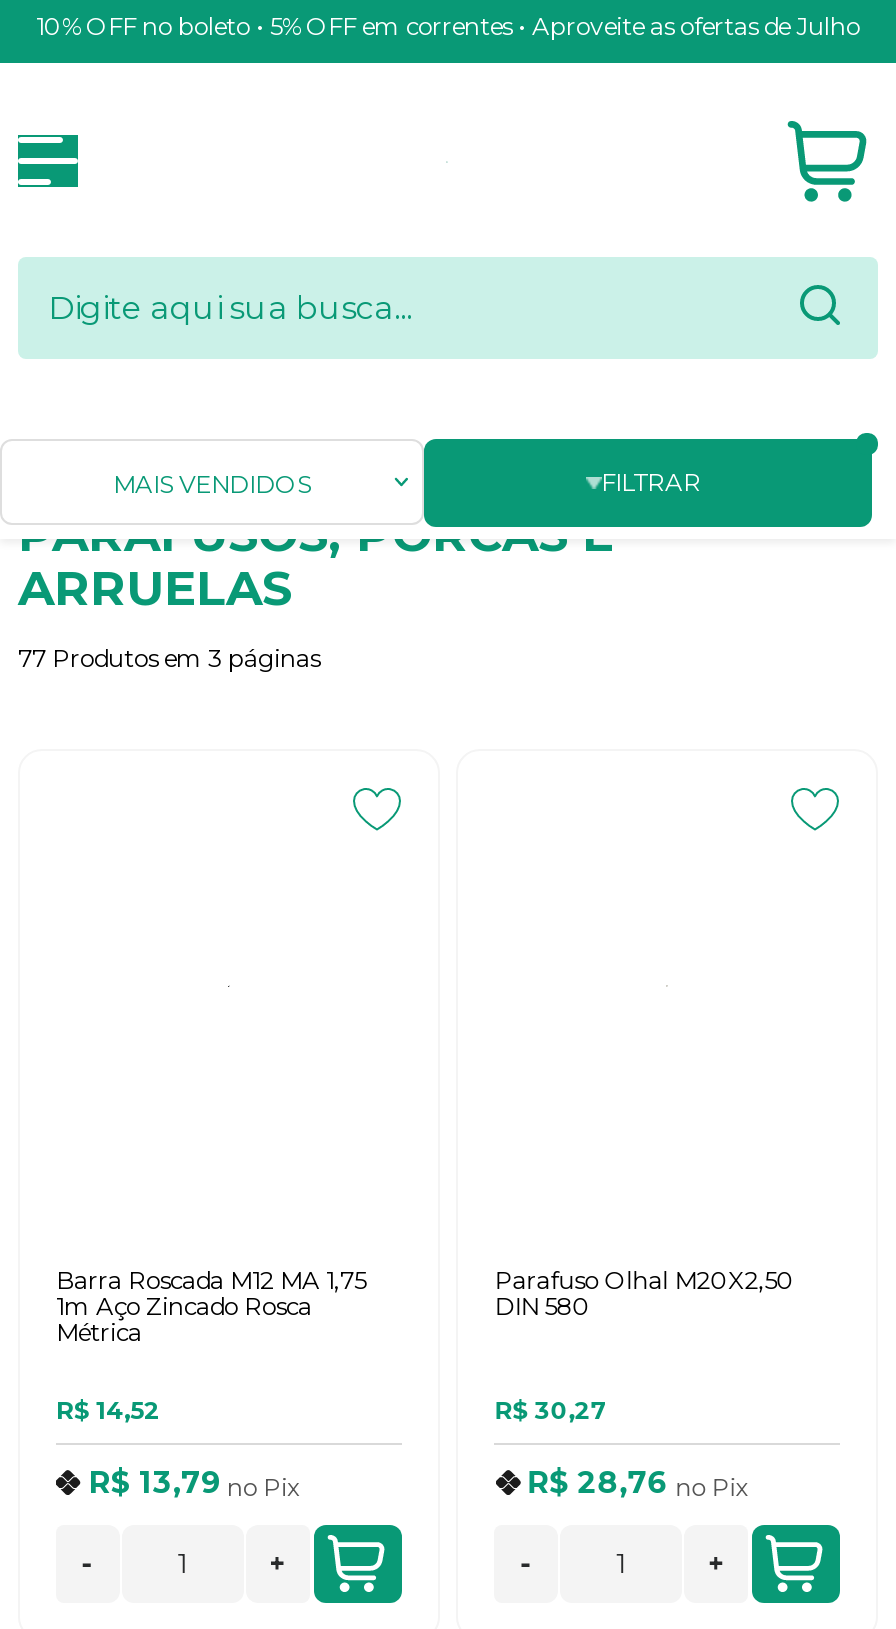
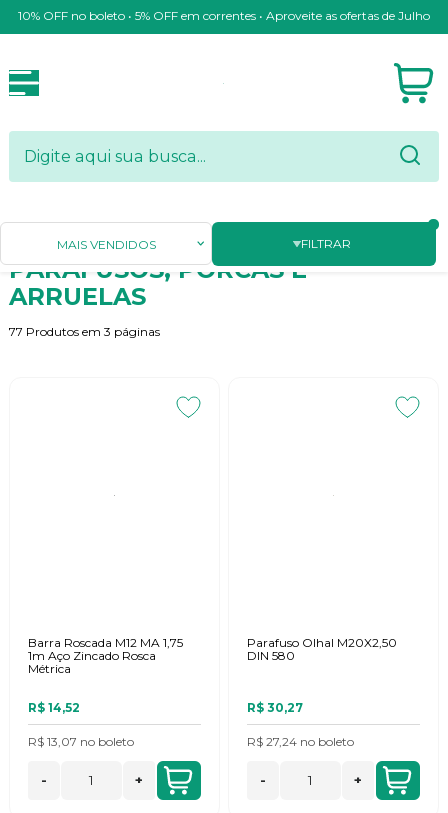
- R$ 13,79 no Pix
+ R$ 13,07 no boleto

- R$ 28,76 no Pix
+ R$ 27,24 no boleto
